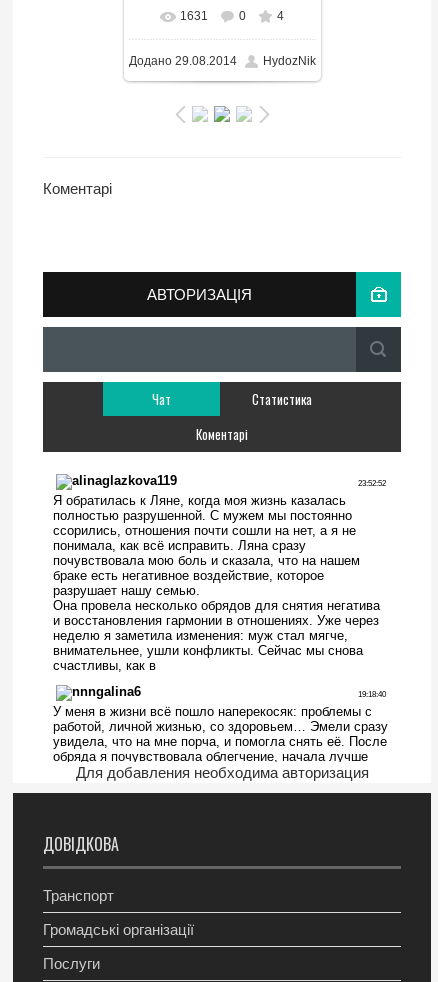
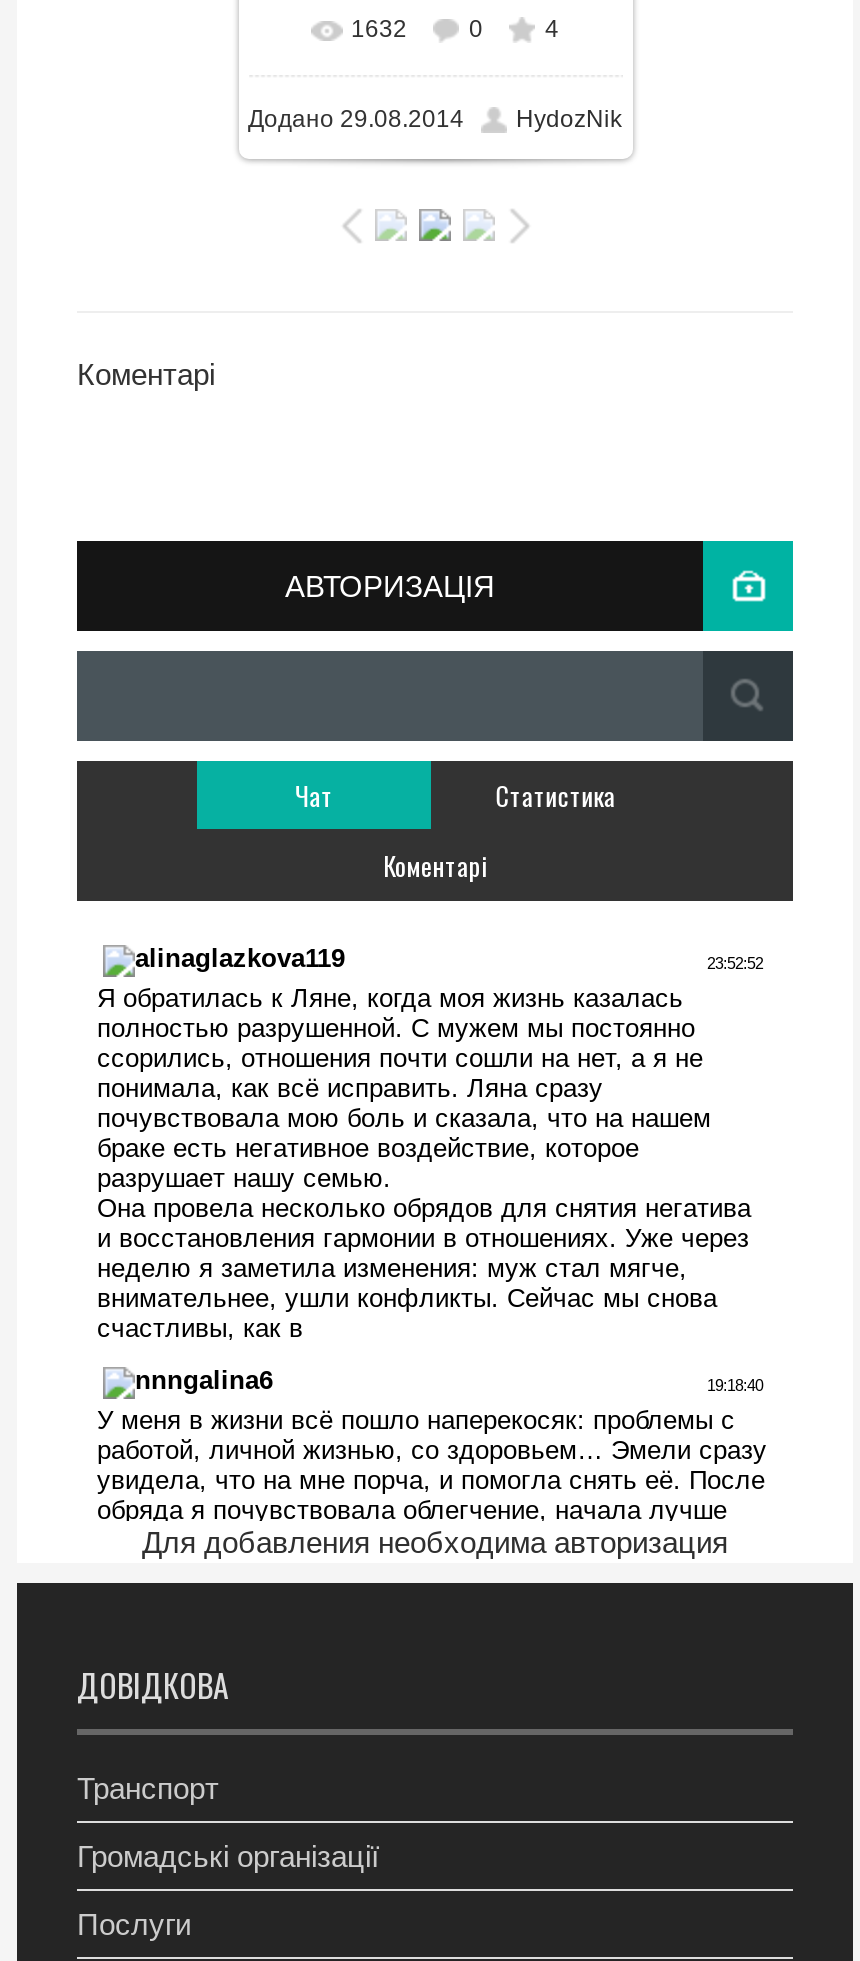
- 1631
+ 1632
